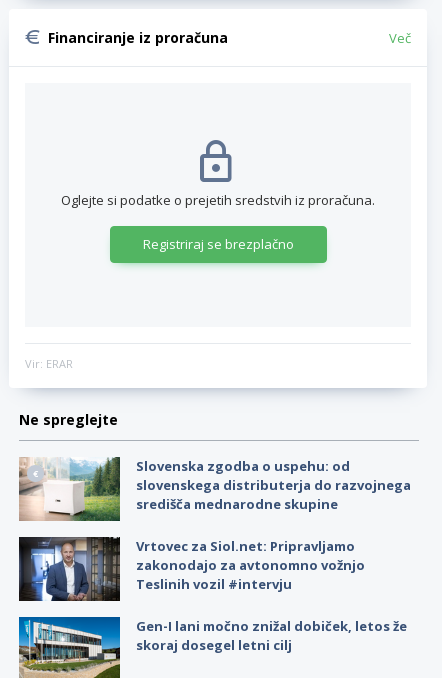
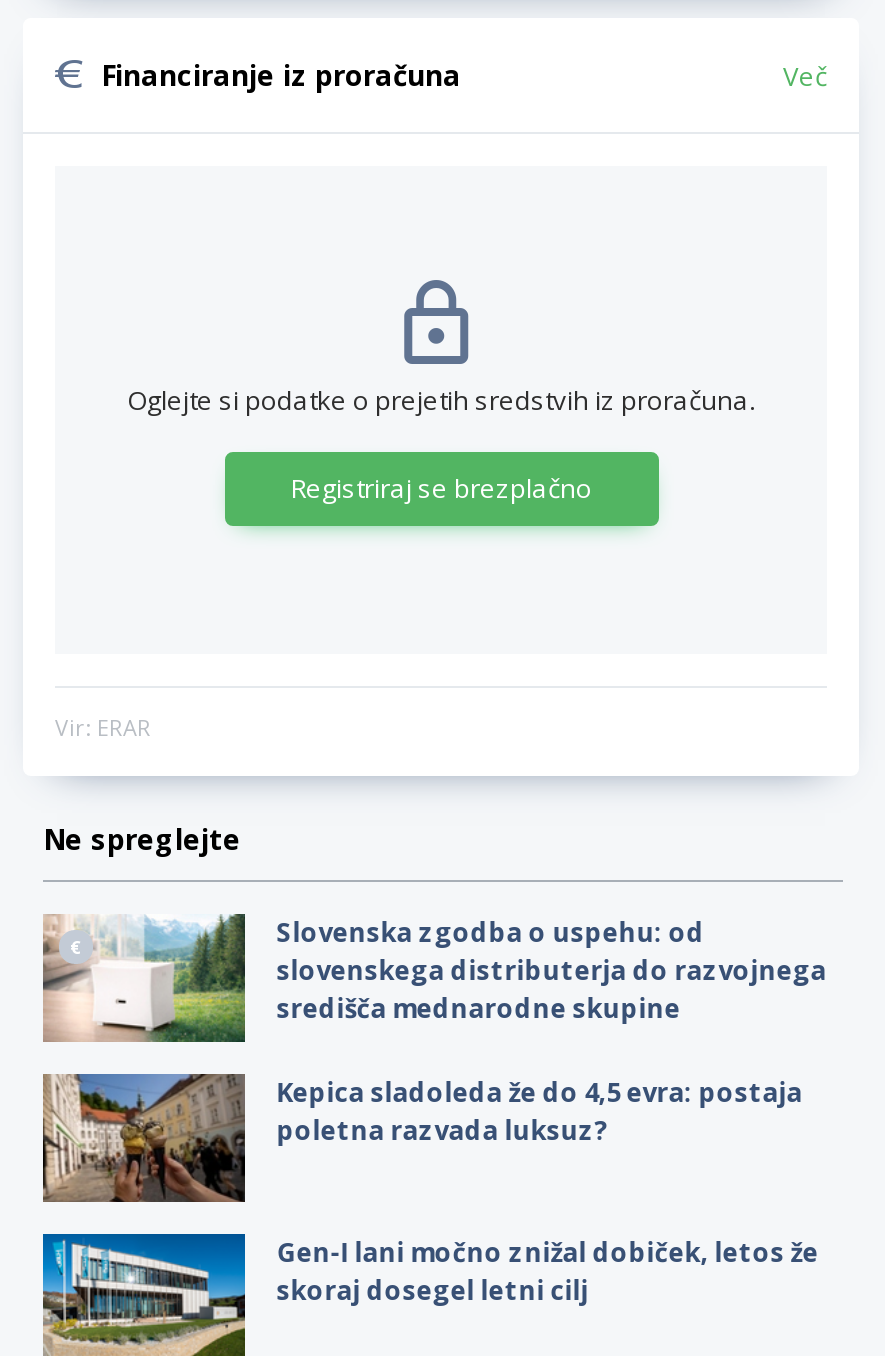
- [image]
- Vrtovec za Siol.net: Pripravljamo
- zakonodajo za avtonomno vožnjo
- Teslinih vozil #intervju
+ [image]
+ Kepica sladoleda že do 4,5 evra: postaja
+ poletna razvada luksuz?
